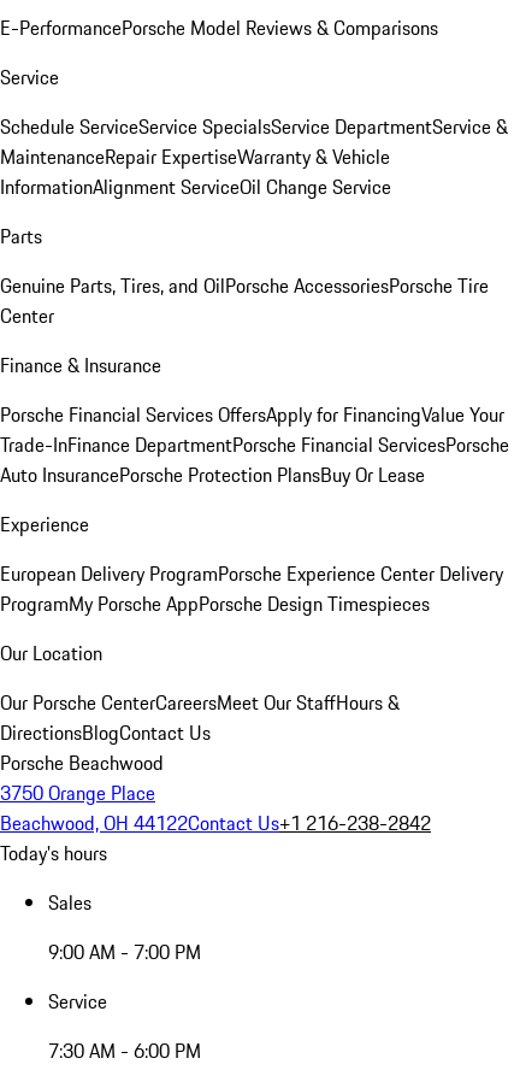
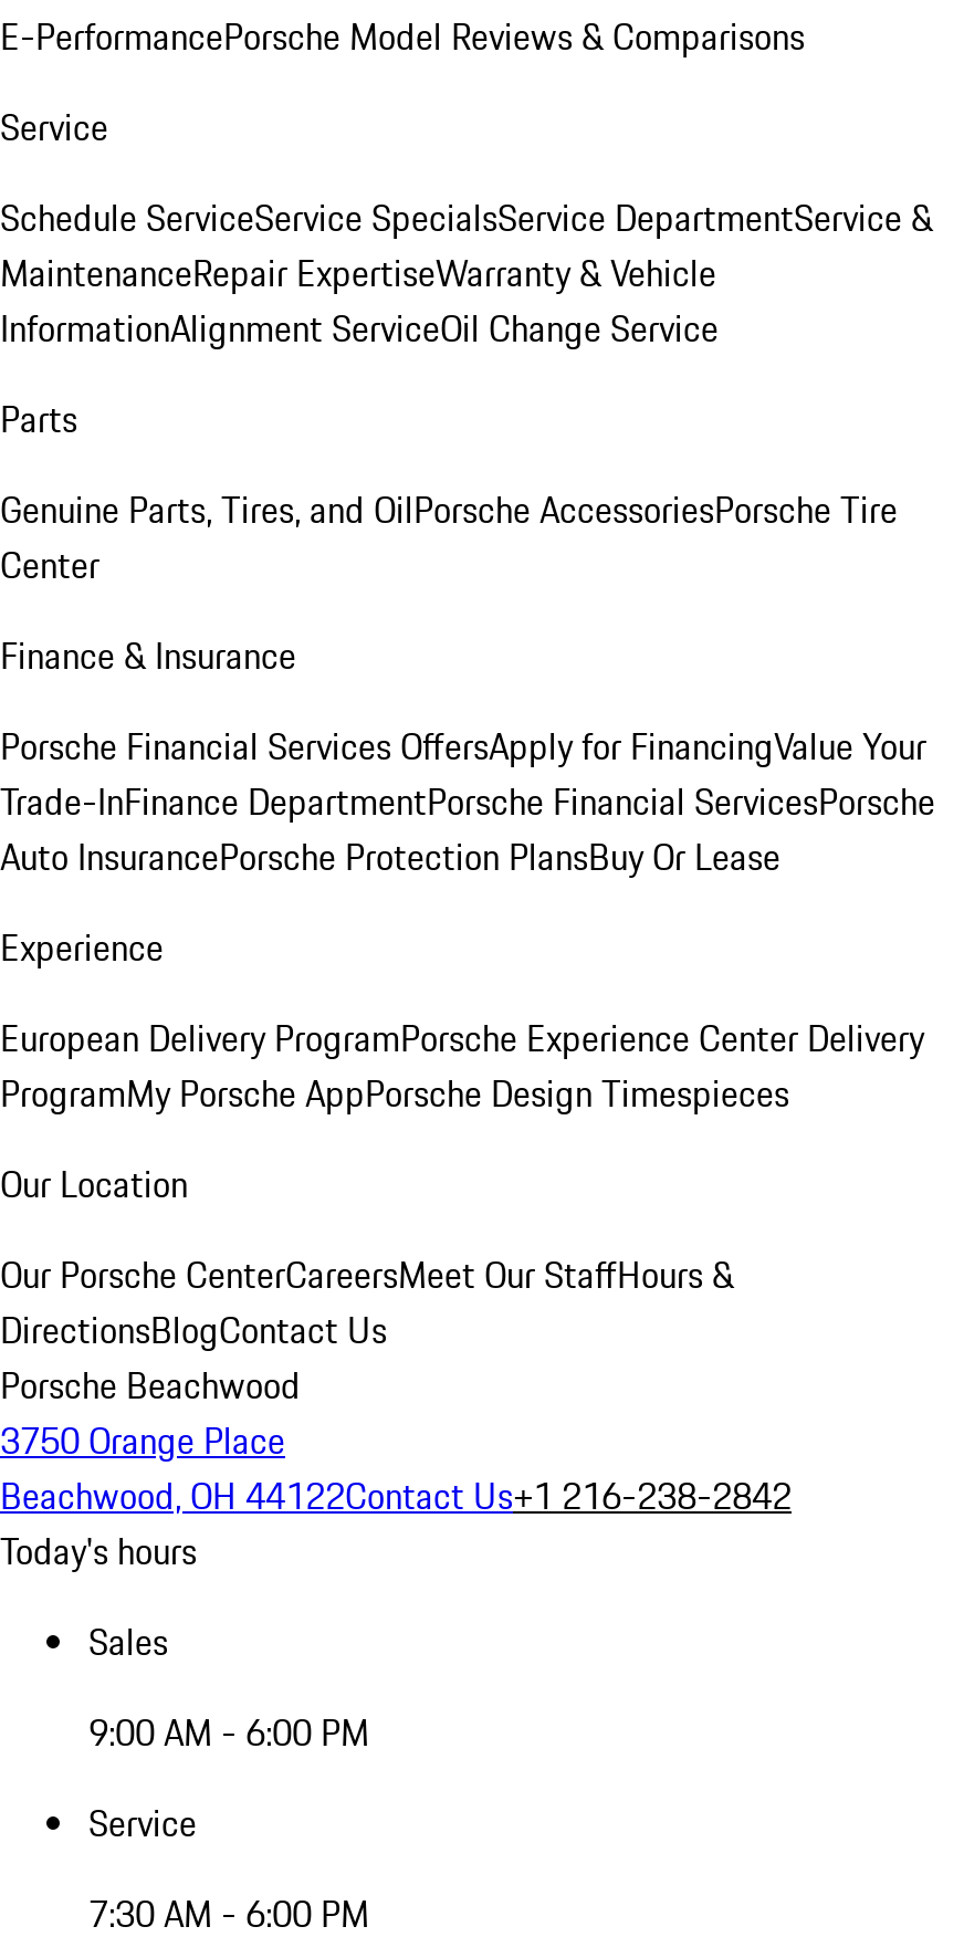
- 9:00 AM - 7:00 PM
+ 9:00 AM - 6:00 PM
